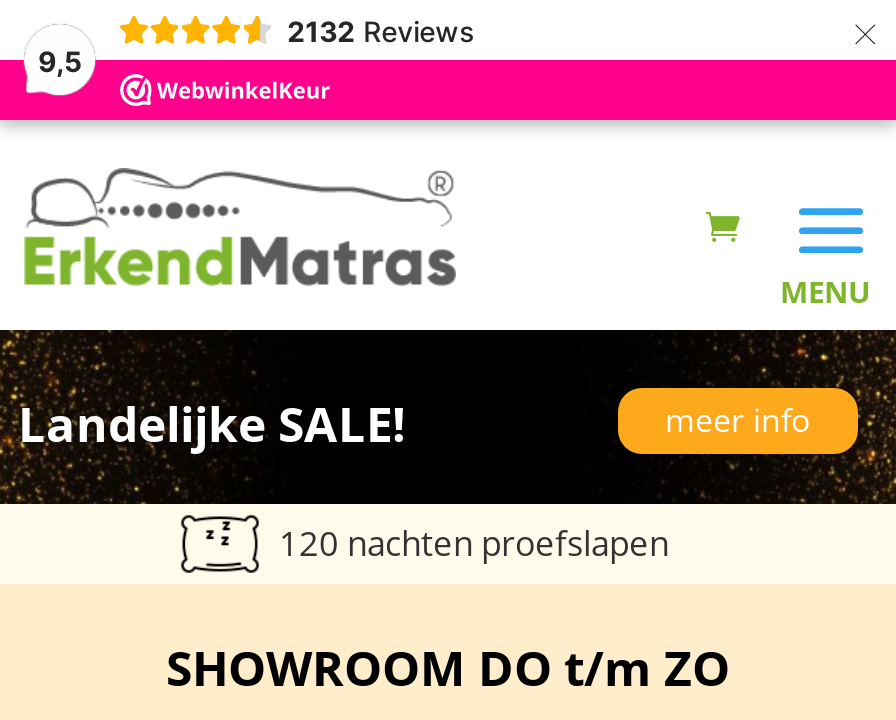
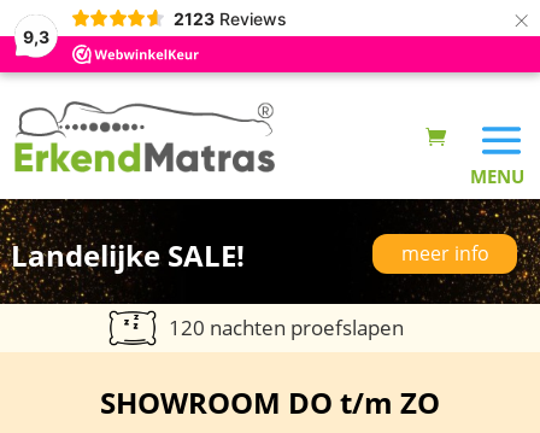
- 2132 Reviews
+ 2123 Reviews

- 9,5
+ 9,3
